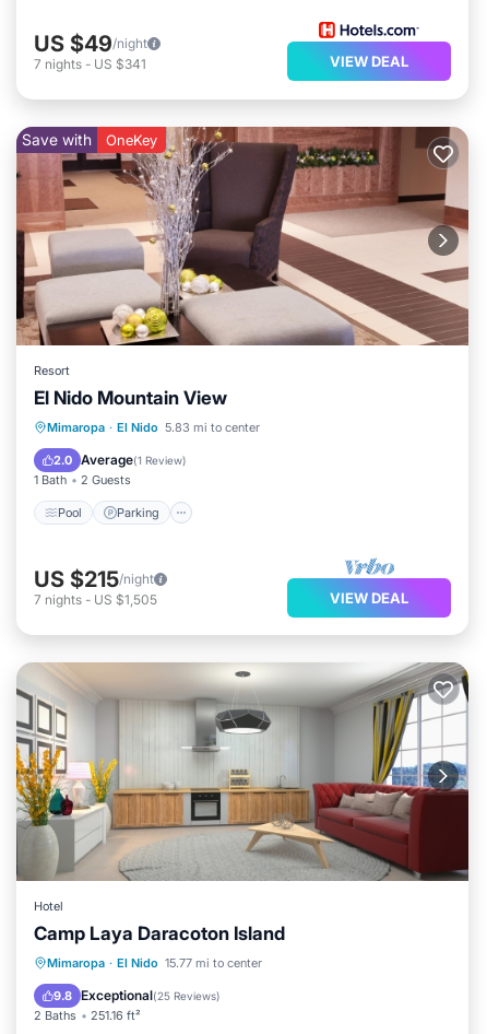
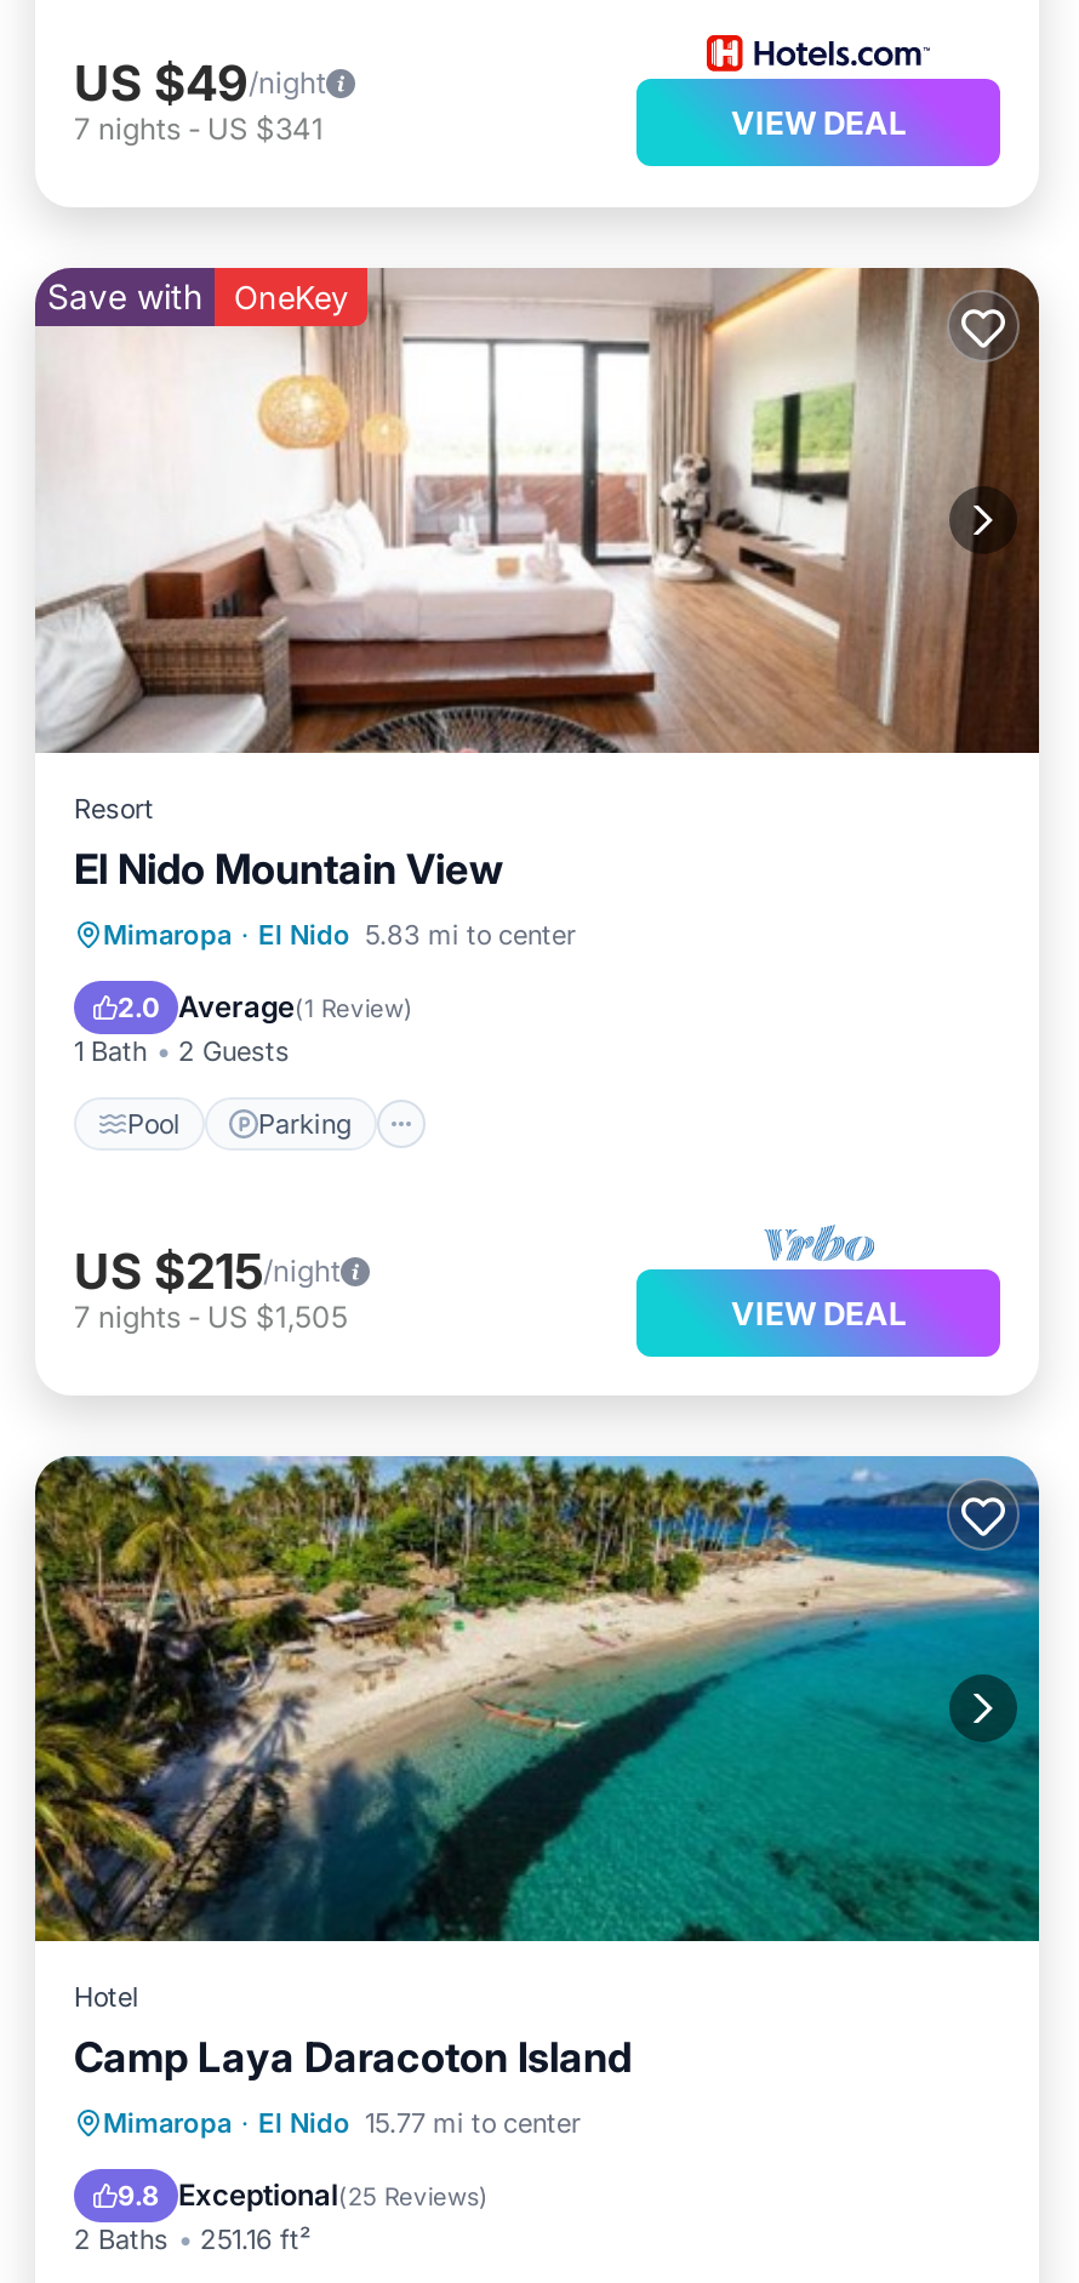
- [image]
+ [image]

- [image]
+ [image]
